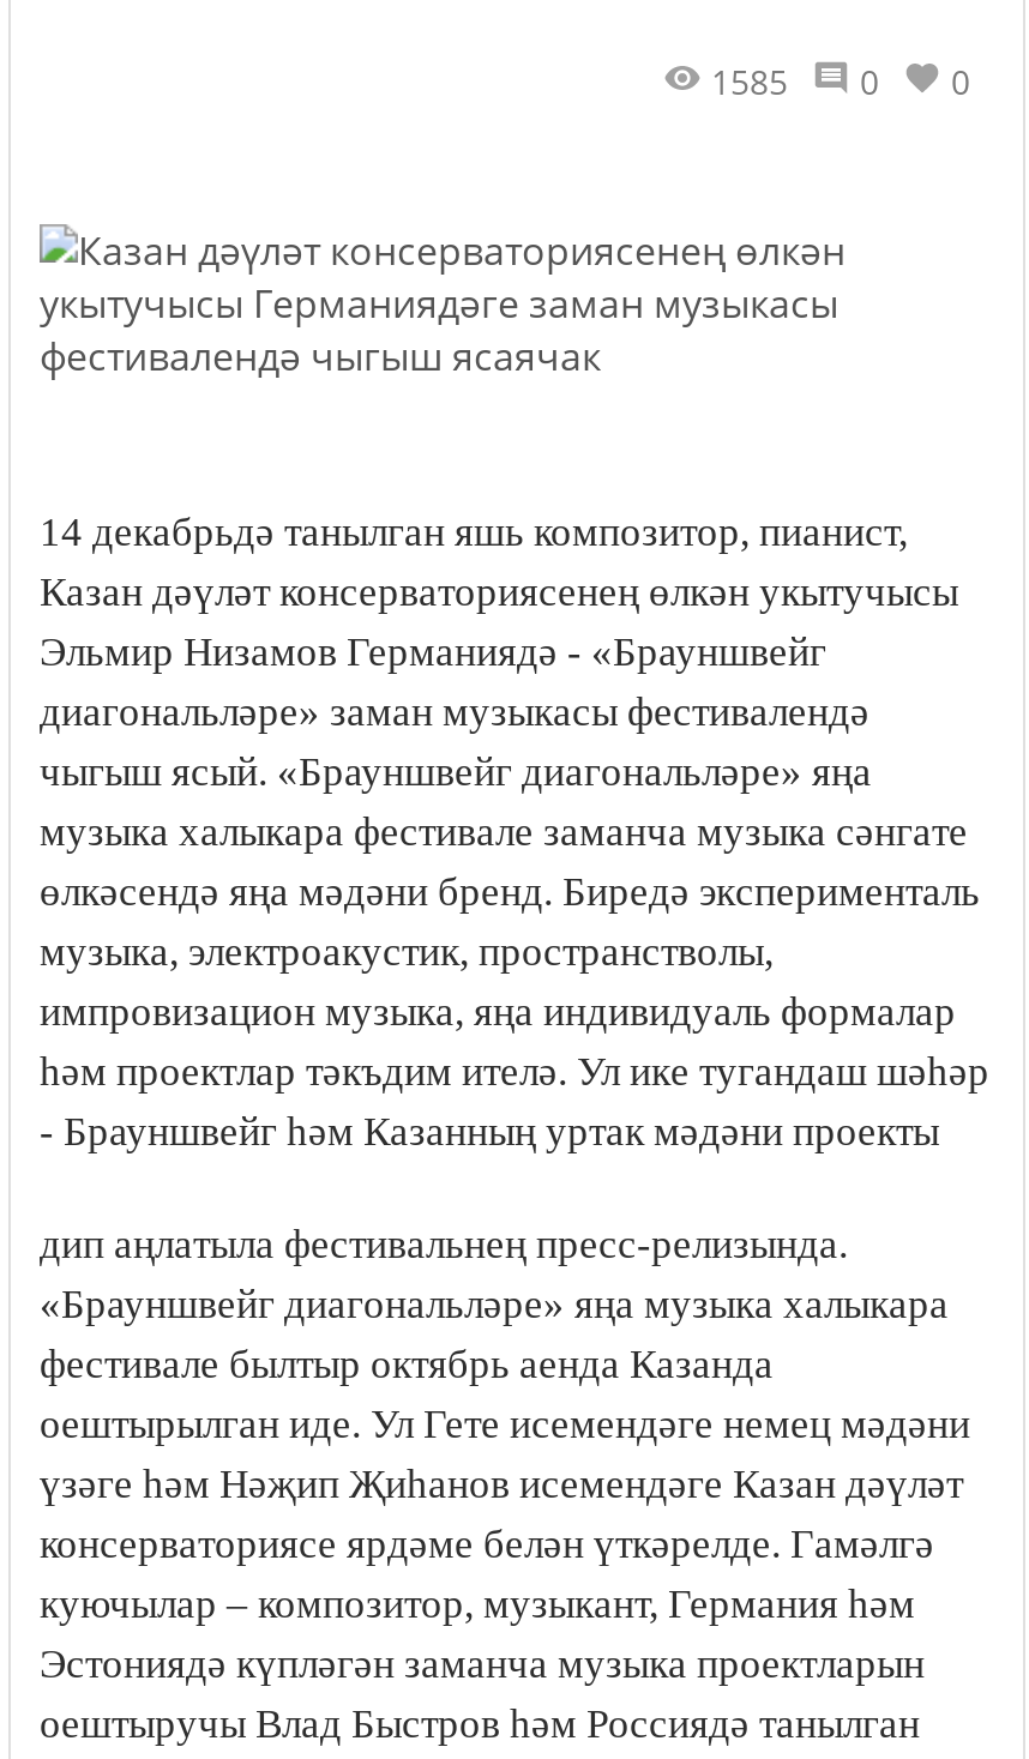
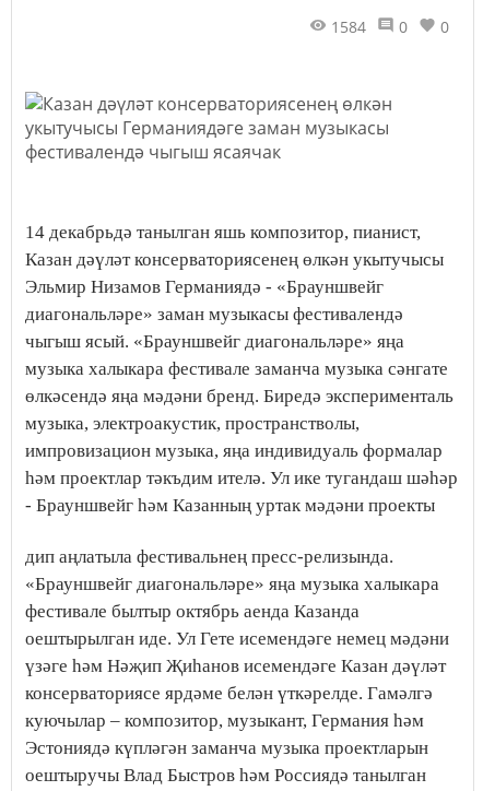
- 1585 0 0
+ 1584 0 0
